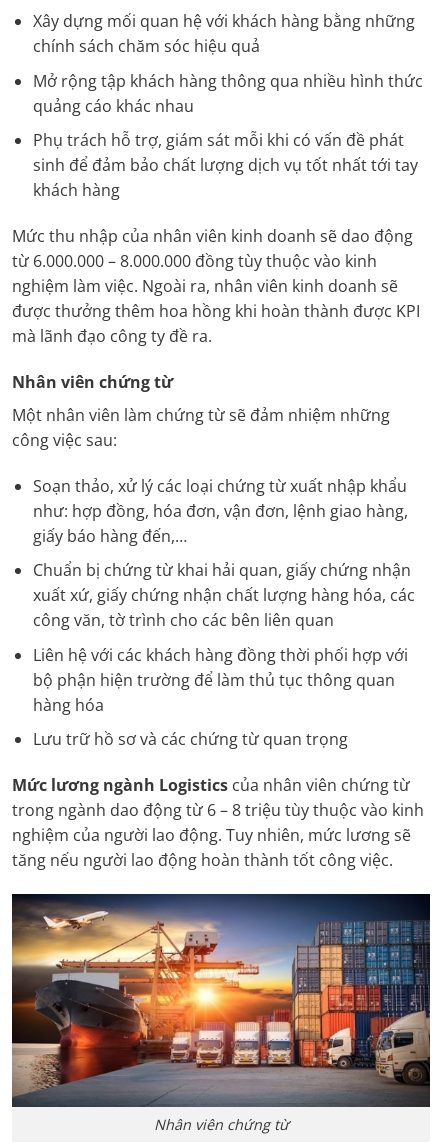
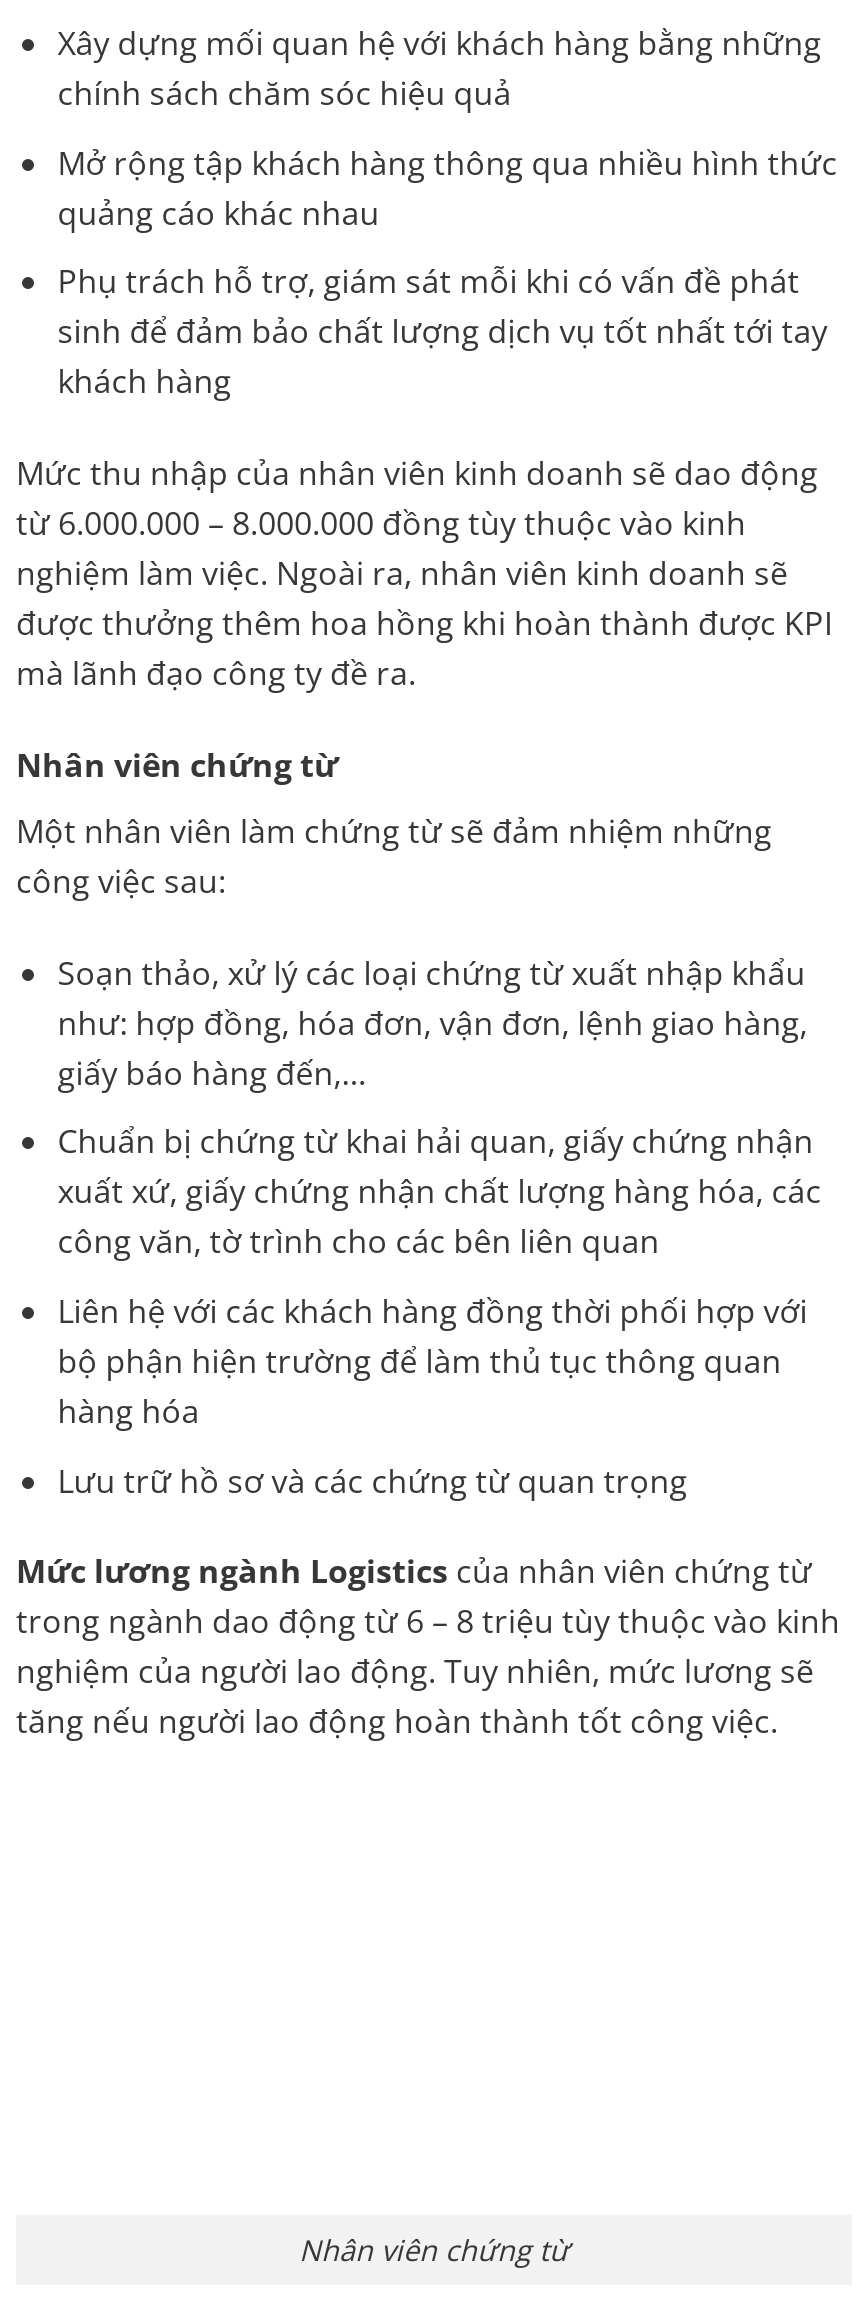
- [image]
